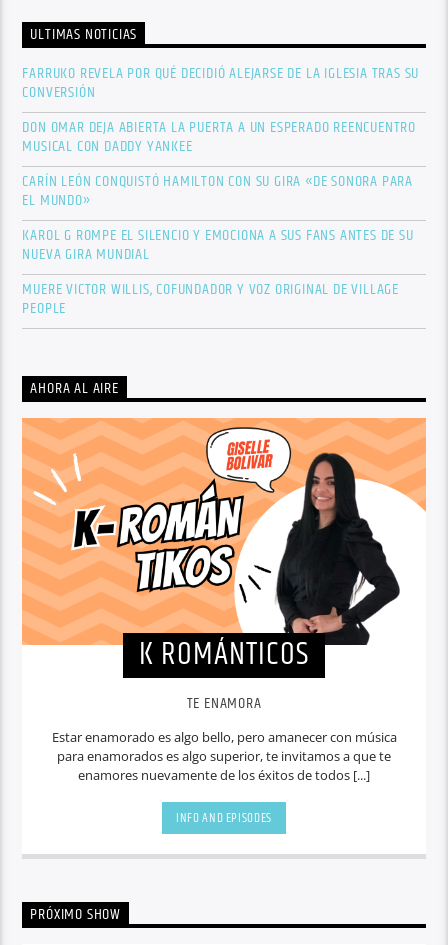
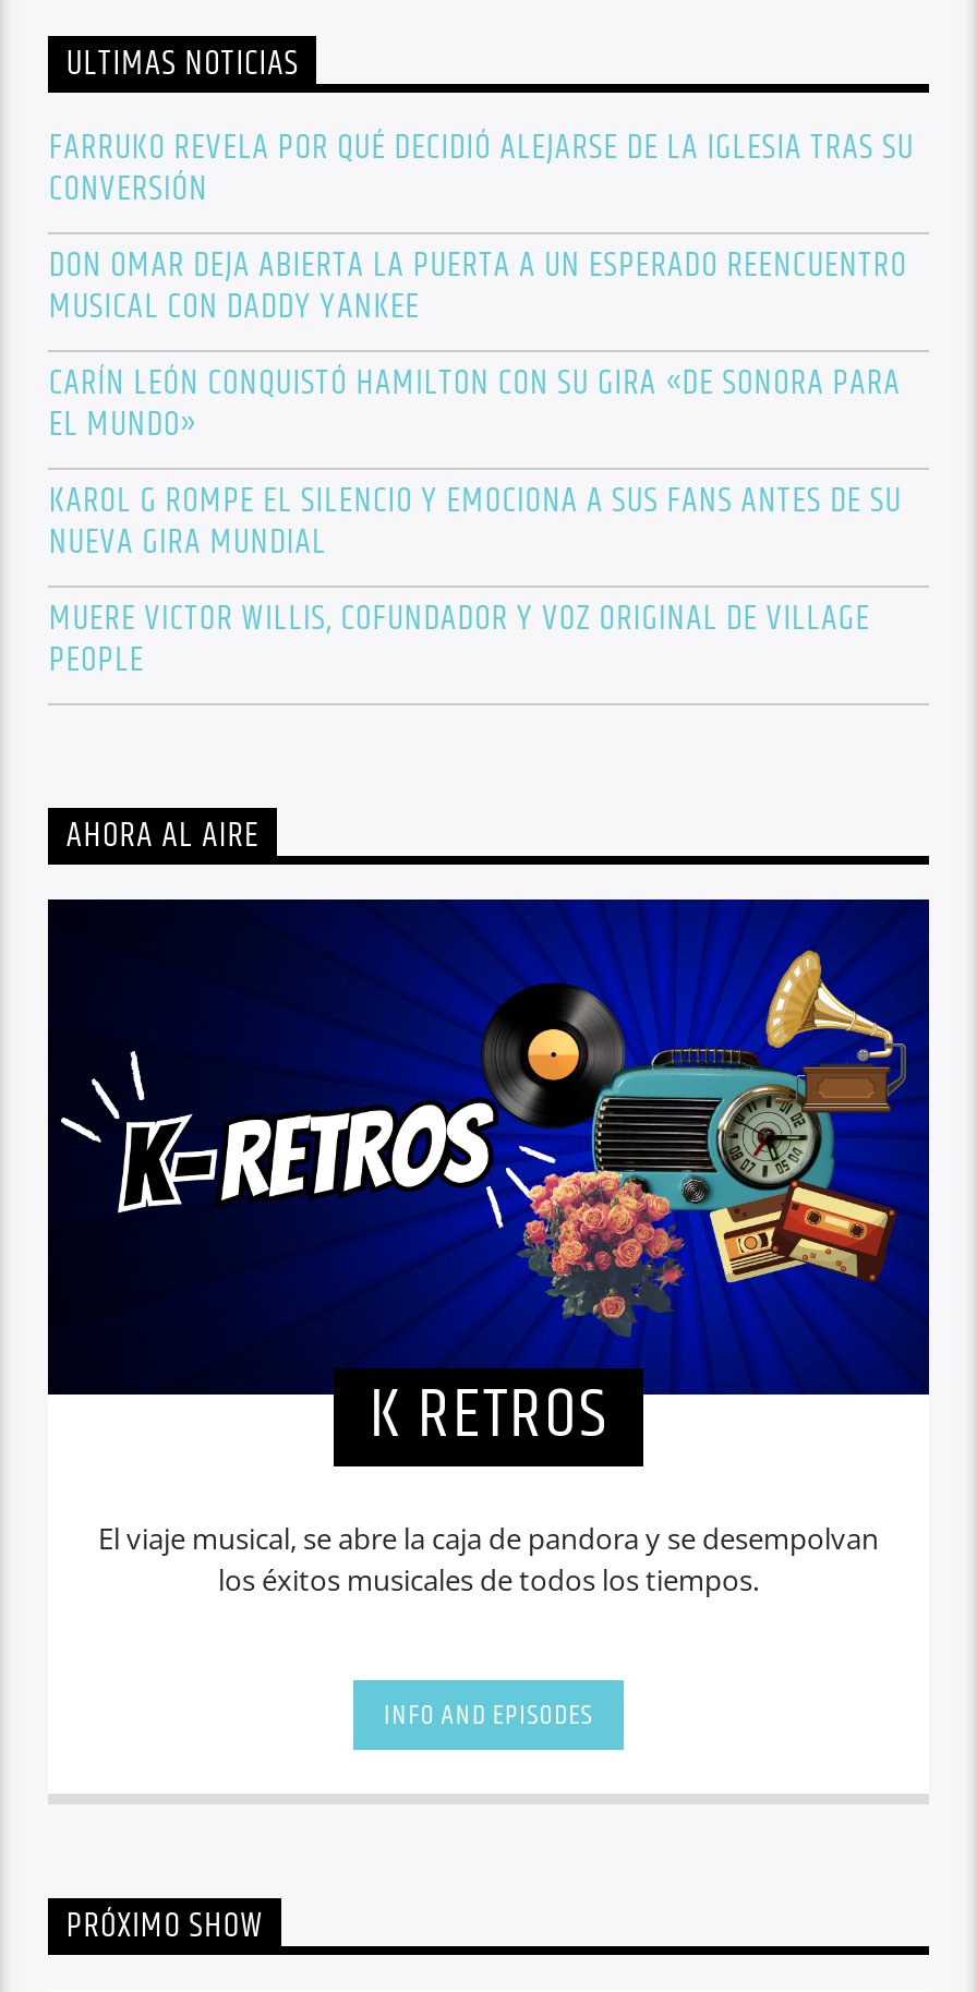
- [image]
- K ROMÁNTICOS
- TE ENAMORA
+ [image]
+ K RETROS

- Estar enamorado es algo bello, pero amanecer con música
- para enamorados es algo superior, te invitamos a que te
- enamores nuevamente de los éxitos de todos [...]
+ El viaje musical, se abre la caja de pandora y se desempolvan
+ los éxitos musicales de todos los tiempos.
